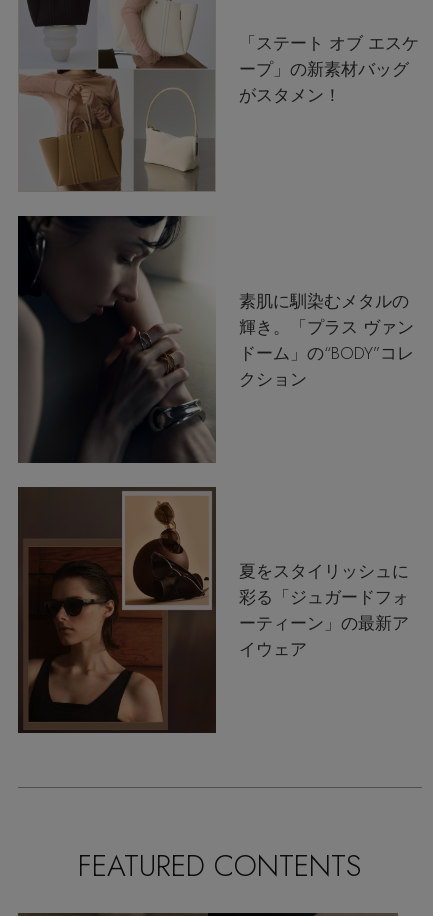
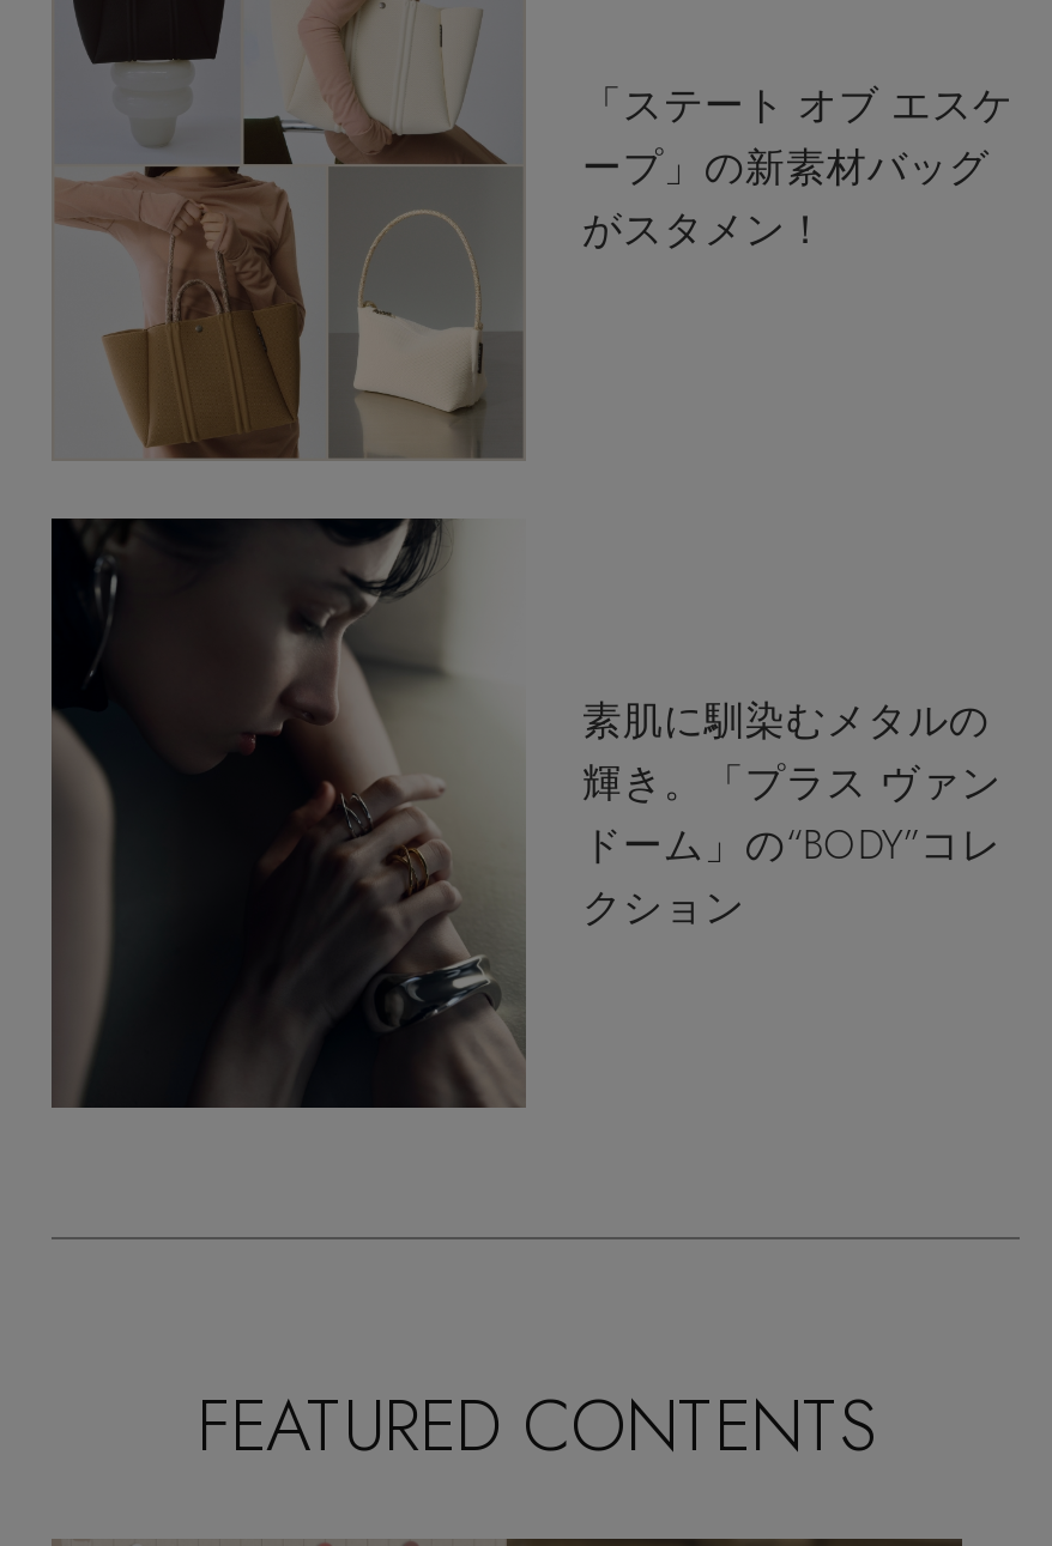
- [image]
- 夏をスタイリッシュに
- 彩る「ジュガードフォ
- ーティーン」の最新ア
- イウェア
